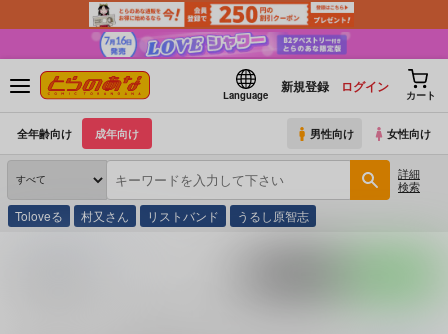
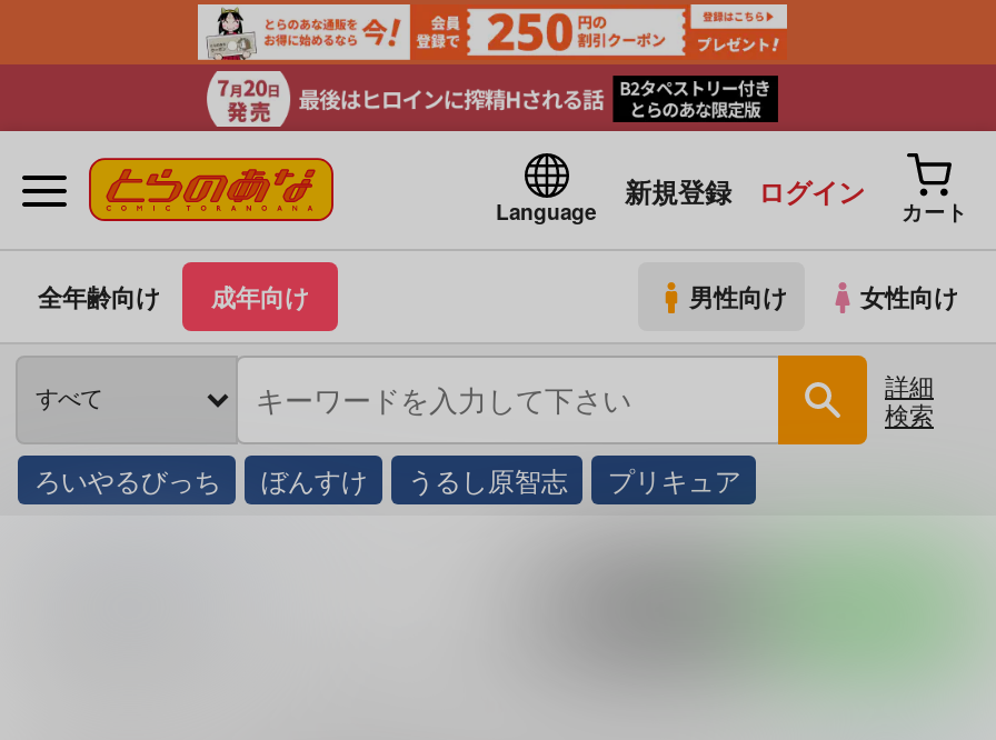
- [image]
+ [image]

- Toloveる
- 村又さん
- リストバンド
+ ろいやるびっち
+ ぼんすけ

+ プリキュア
